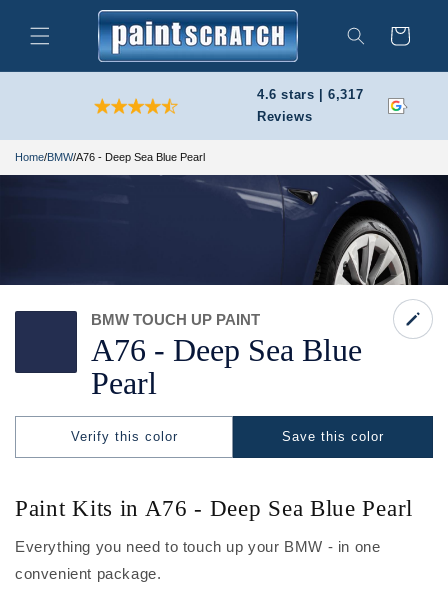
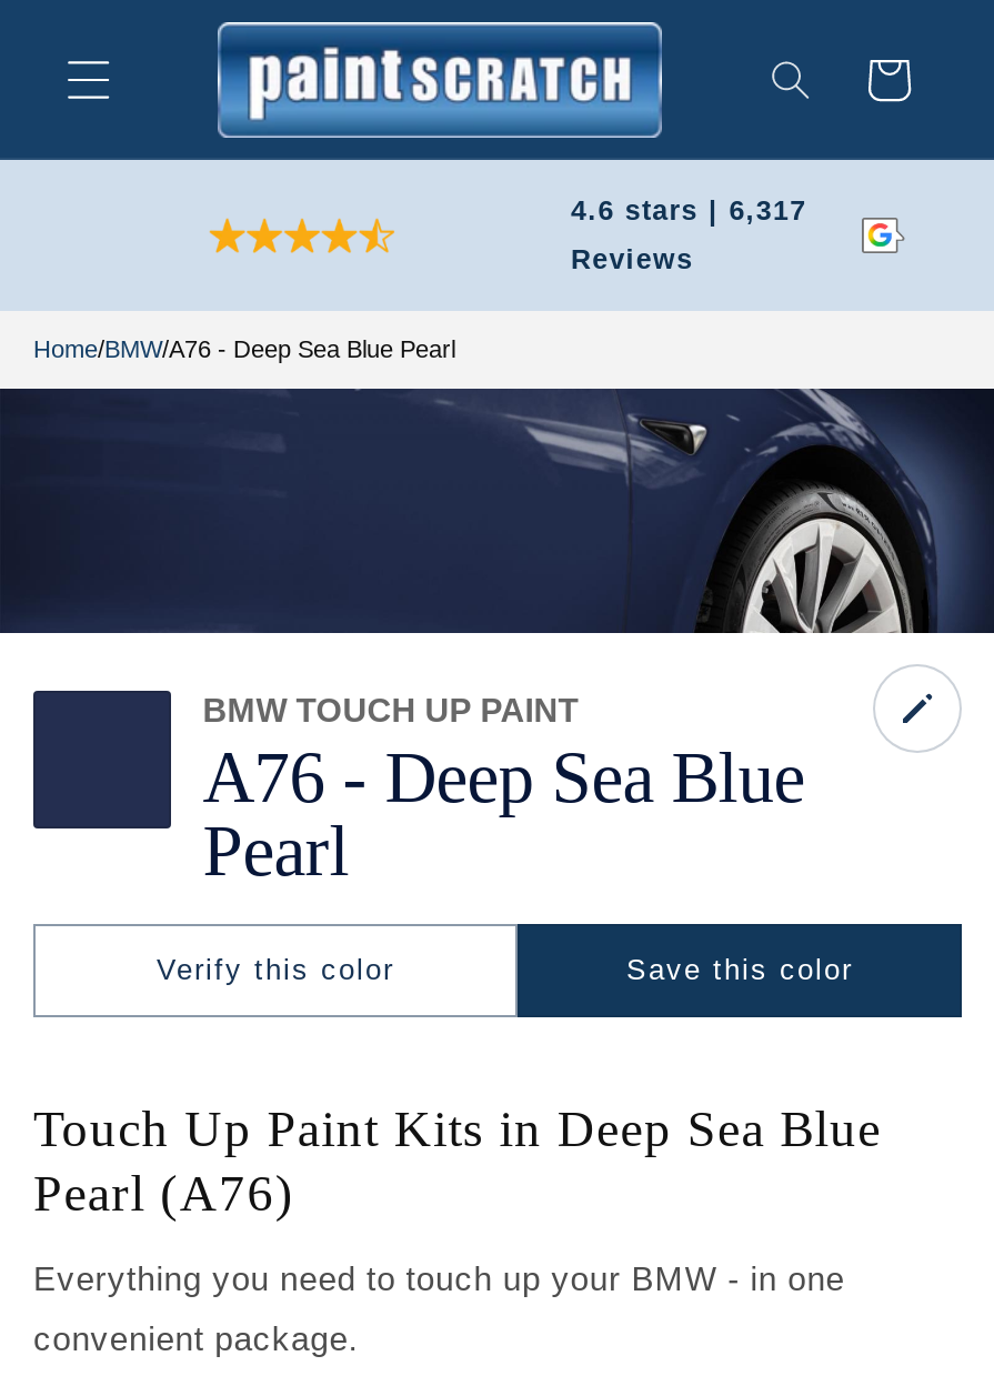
- Paint Kits in A76 - Deep Sea Blue Pearl
+ Touch Up Paint Kits in Deep Sea Blue
+ Pearl (A76)
